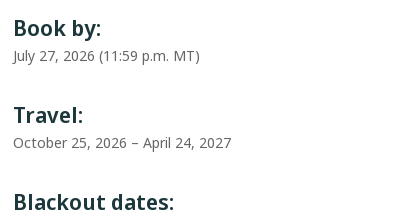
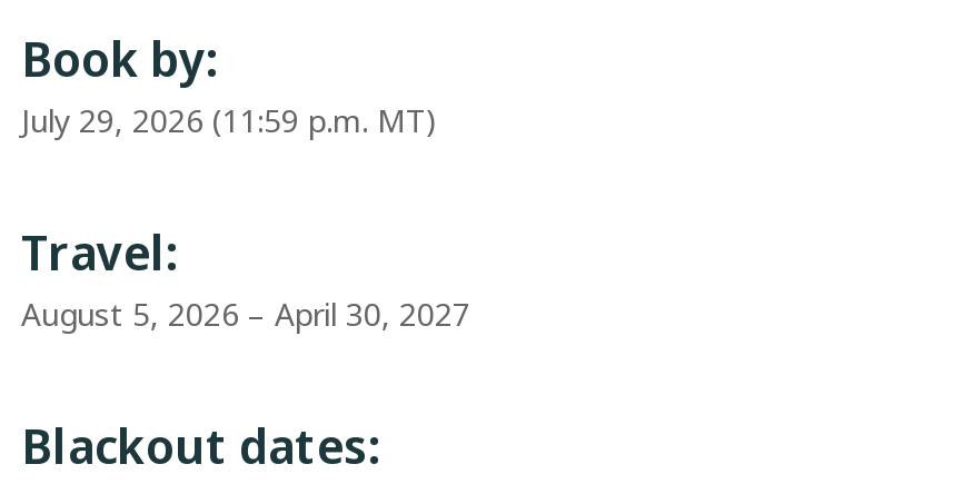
- July 27, 2026 (11:59 p.m. MT)
+ July 29, 2026 (11:59 p.m. MT)

- October 25, 2026 – April 24, 2027
+ August 5, 2026 – April 30, 2027
